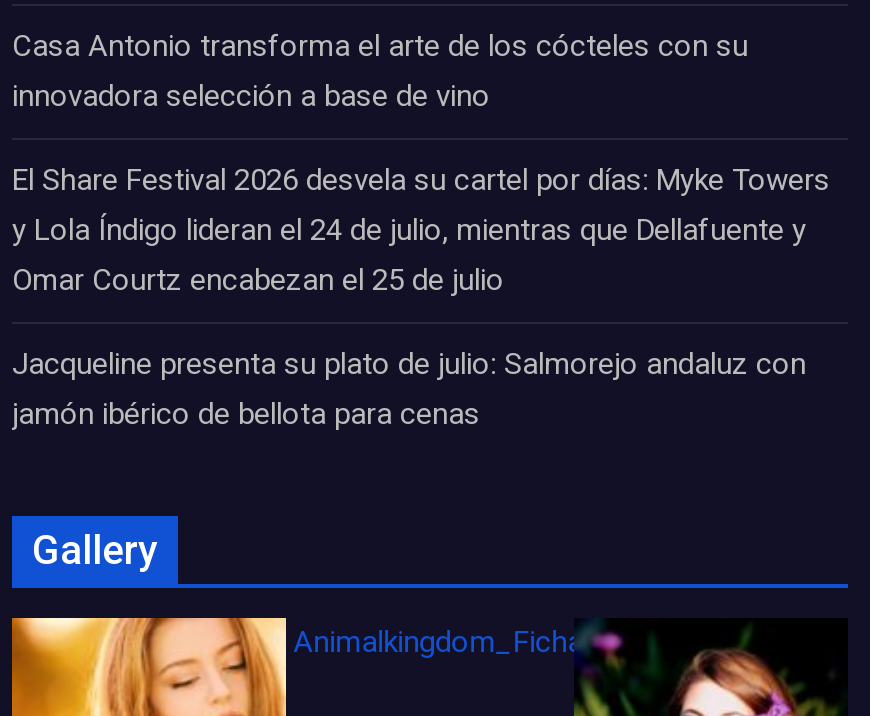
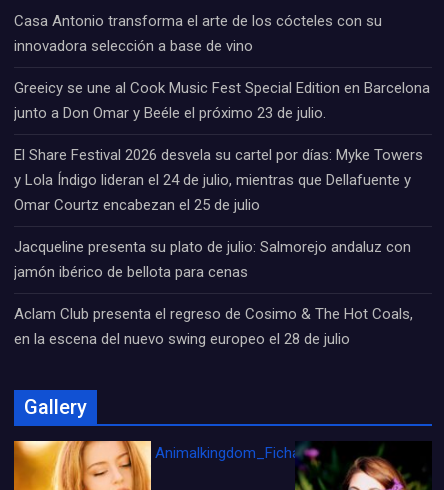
+ Greeicy se une al Cook Music Fest Special Edition en Barcelona
+ junto a Don Omar y Beéle el próximo 23 de julio.

+ Aclam Club presenta el regreso de Cosimo & The Hot Coals,
+ en la escena del nuevo swing europeo el 28 de julio
